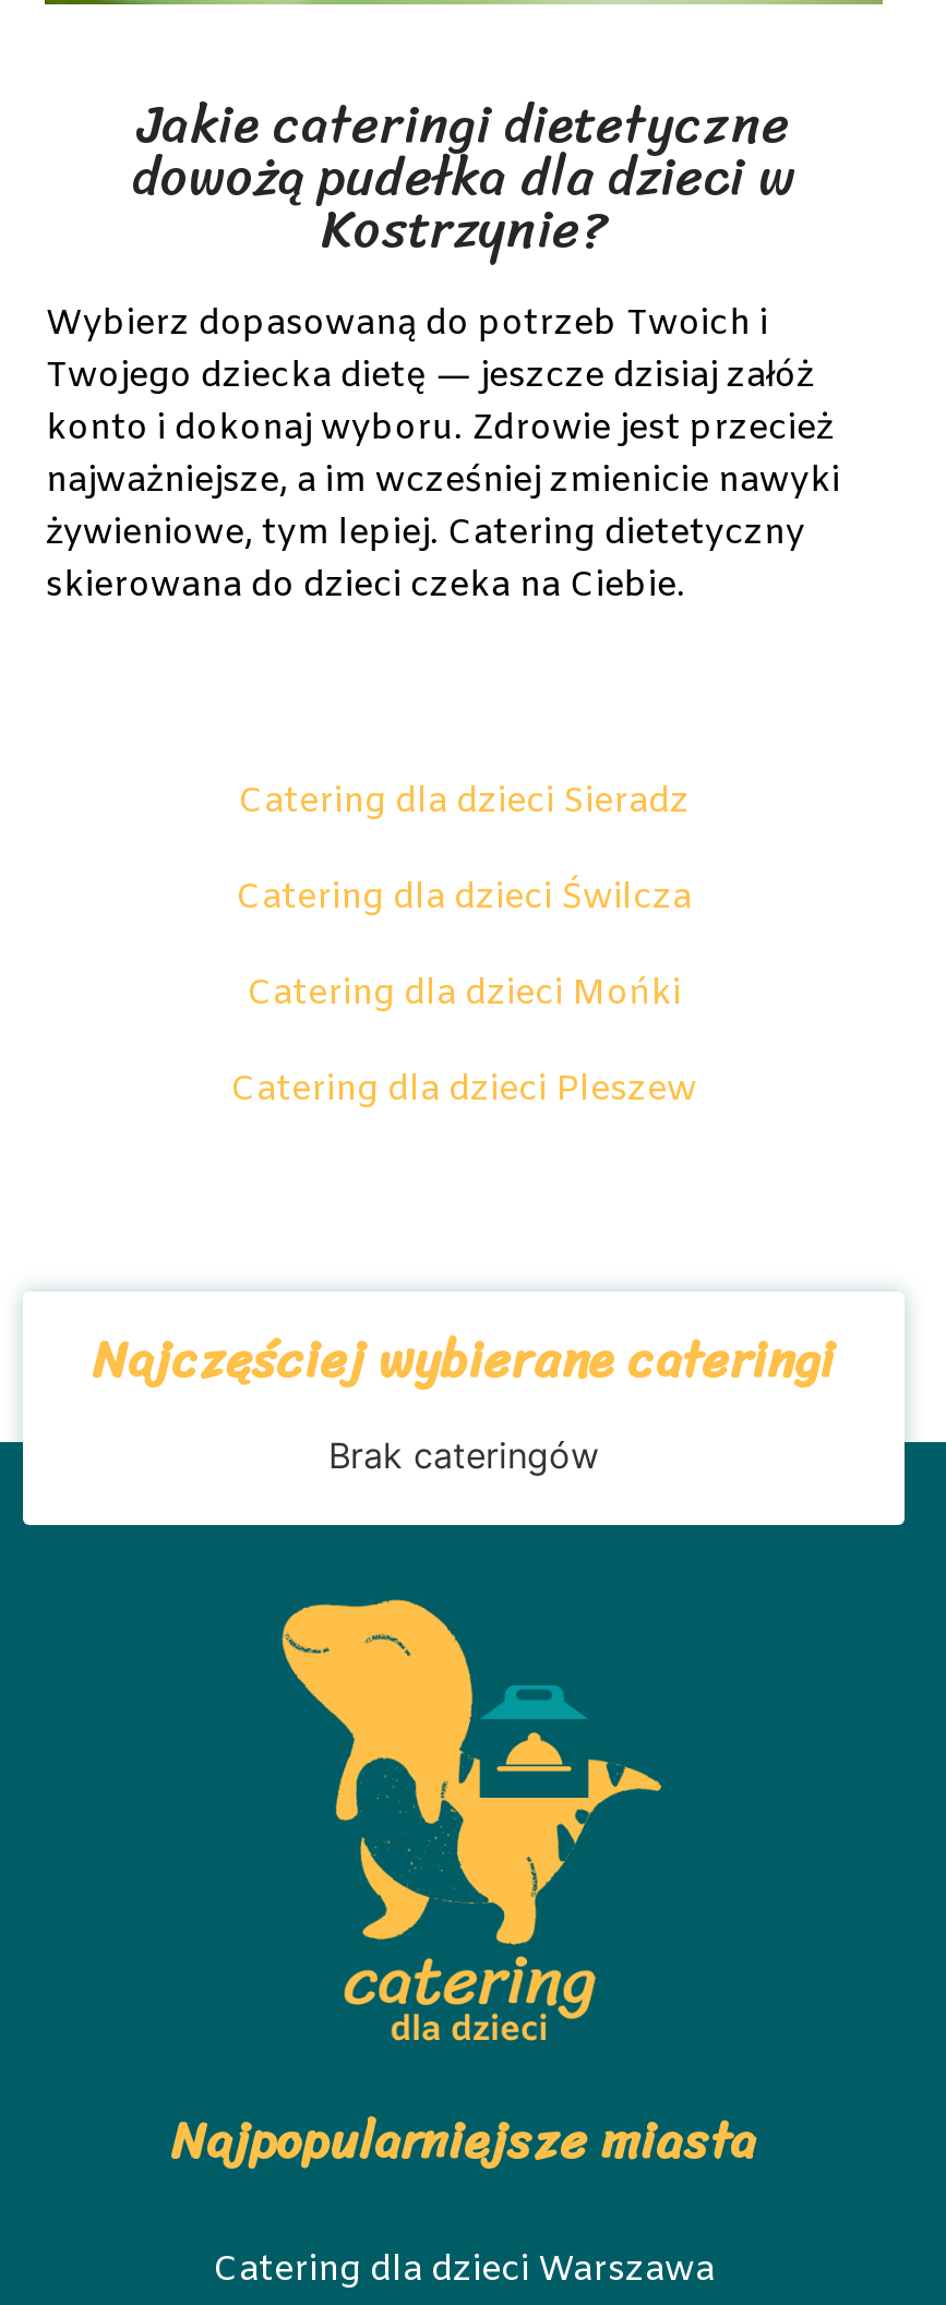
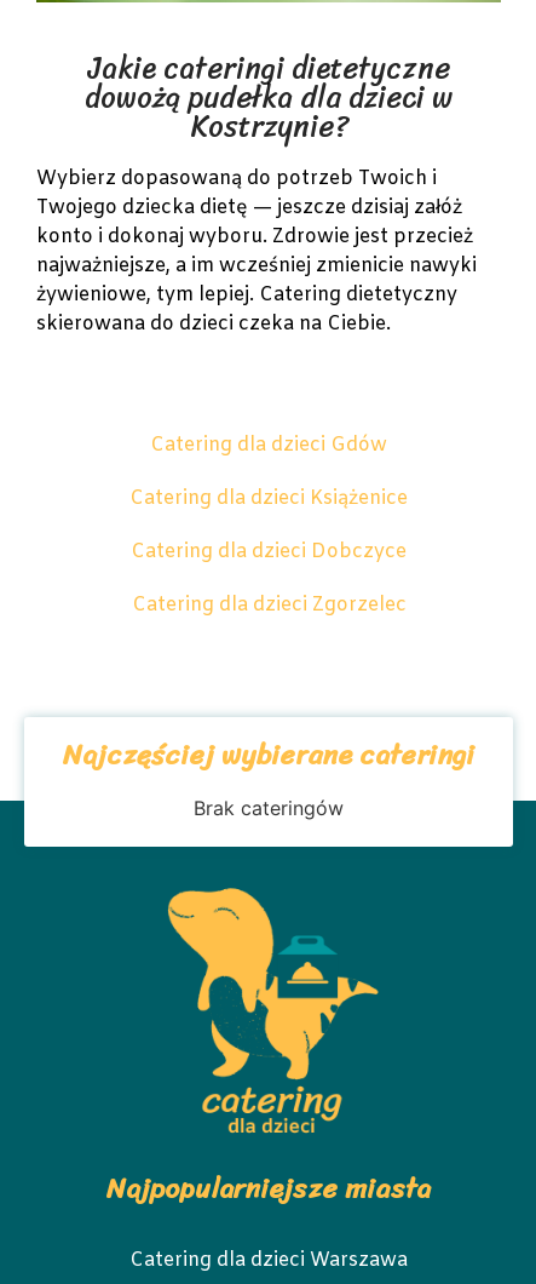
- Catering dla dzieci Sieradz
+ Catering dla dzieci Gdów

- Catering dla dzieci Świlcza
+ Catering dla dzieci Książenice

- Catering dla dzieci Mońki
+ Catering dla dzieci Dobczyce

- Catering dla dzieci Pleszew
+ Catering dla dzieci Zgorzelec
